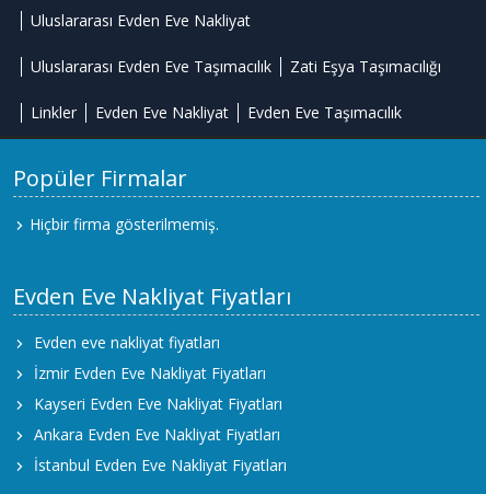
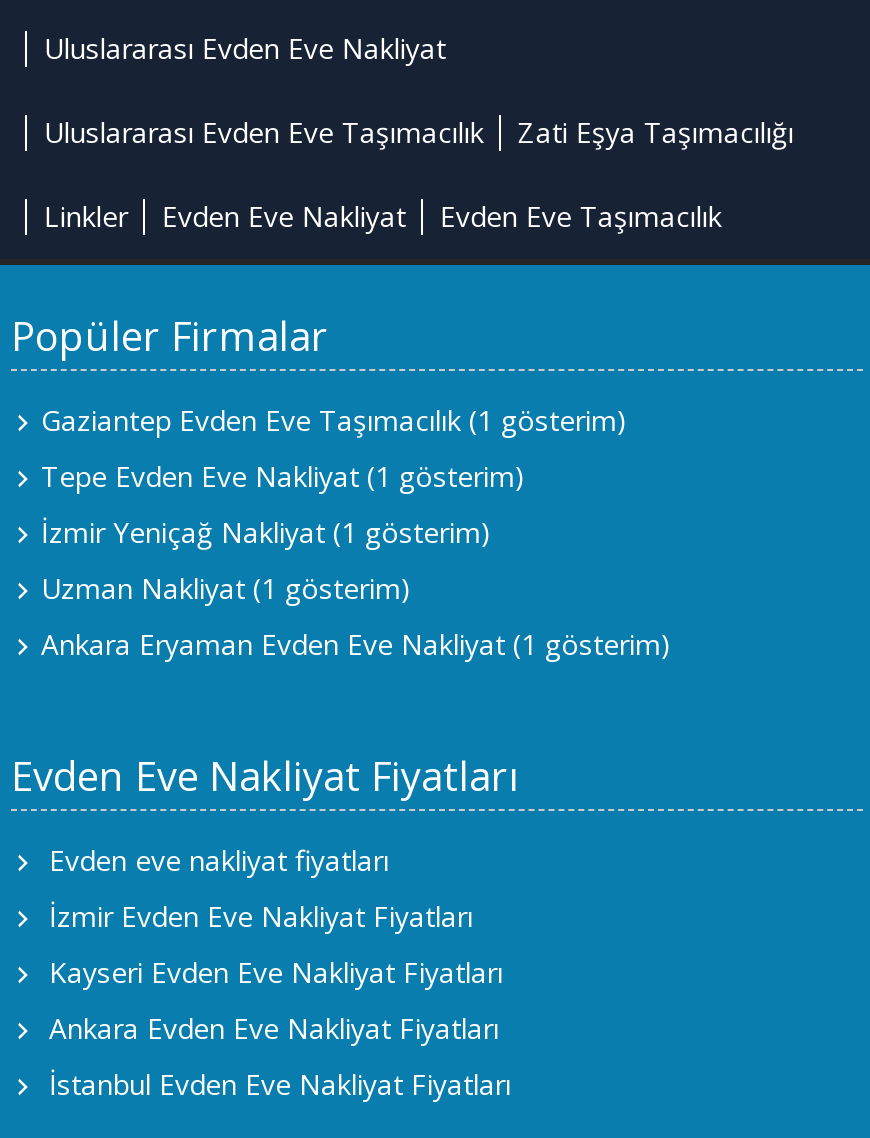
- Hiçbir firma gösterilmemiş.
+ Gaziantep Evden Eve Taşımacılık (1 gösterim)
+ Tepe Evden Eve Nakliyat (1 gösterim)
+ İzmir Yeniçağ Nakliyat (1 gösterim)
+ Uzman Nakliyat (1 gösterim)
+ Ankara Eryaman Evden Eve Nakliyat (1 gösterim)
